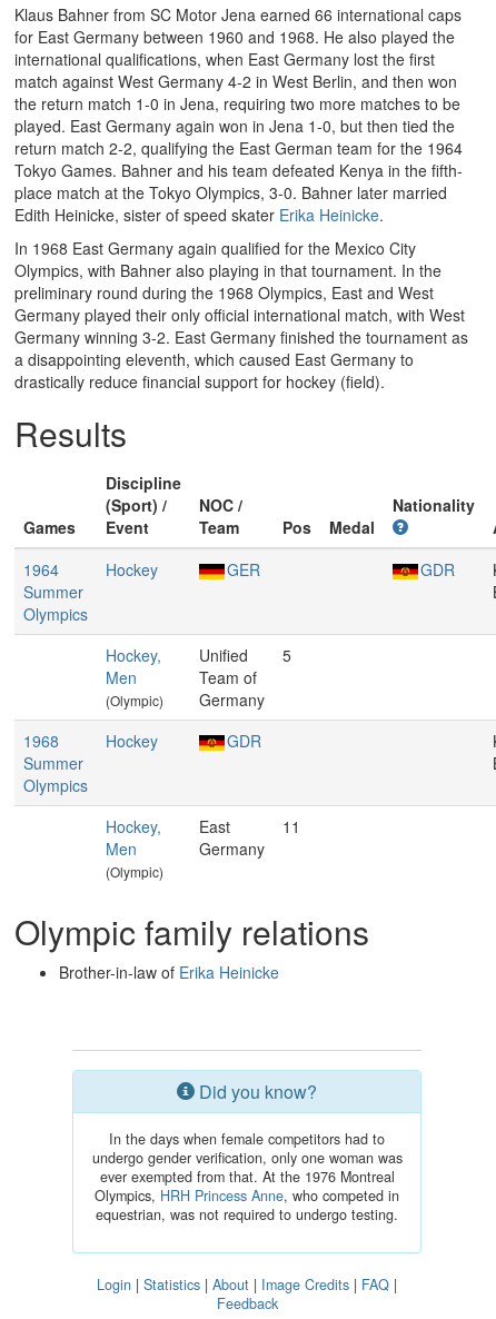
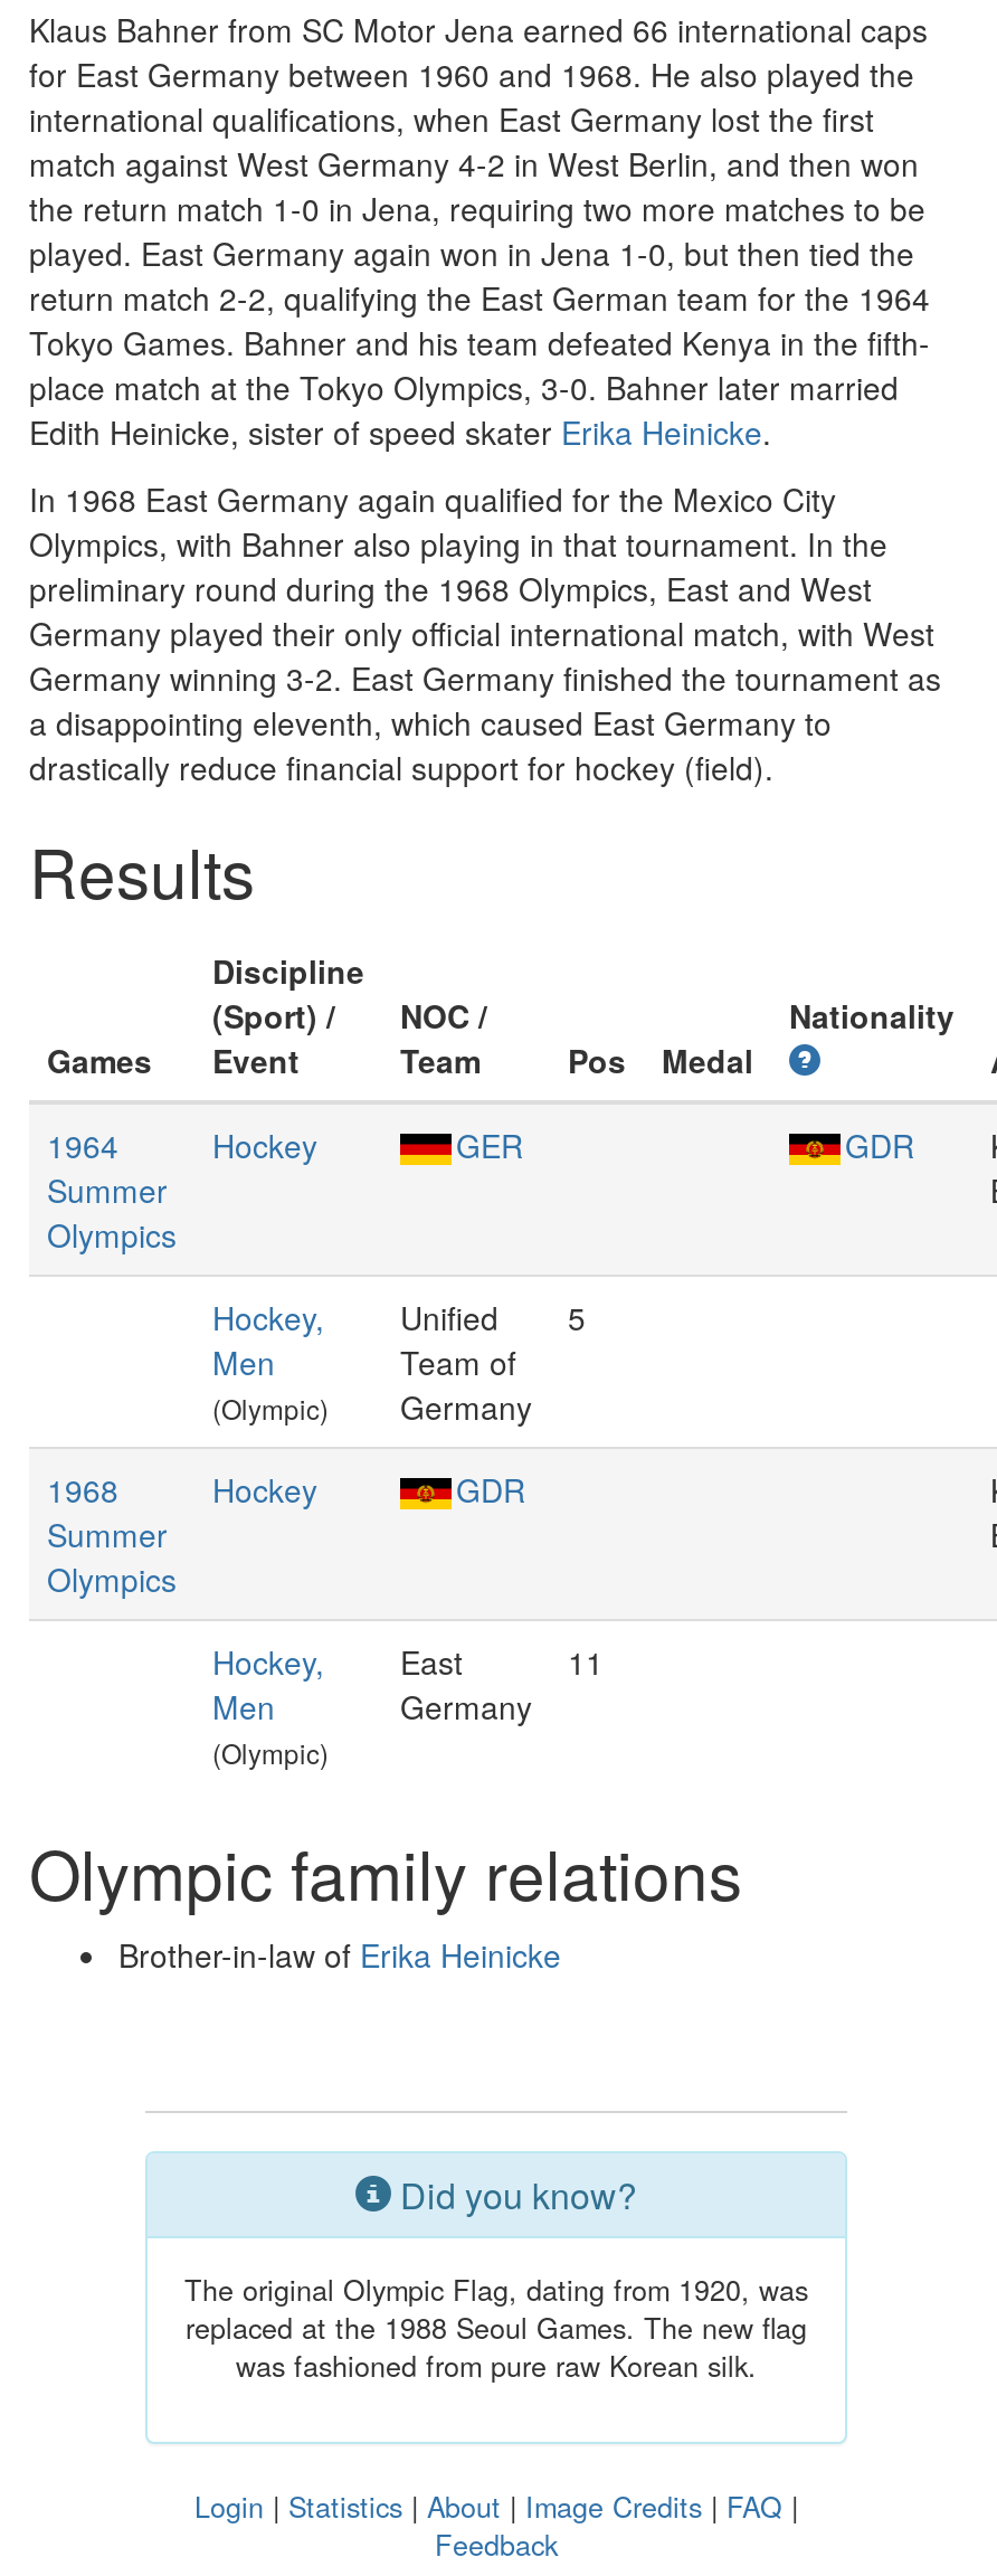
- In the days when female competitors had to
- undergo gender verification, only one woman was
- ever exempted from that. At the 1976 Montreal
- Olympics, HRH Princess Anne, who competed in
- equestrian, was not required to undergo testing.
+ The original Olympic Flag, dating from 1920, was
+ replaced at the 1988 Seoul Games. The new flag
+ was fashioned from pure raw Korean silk.
